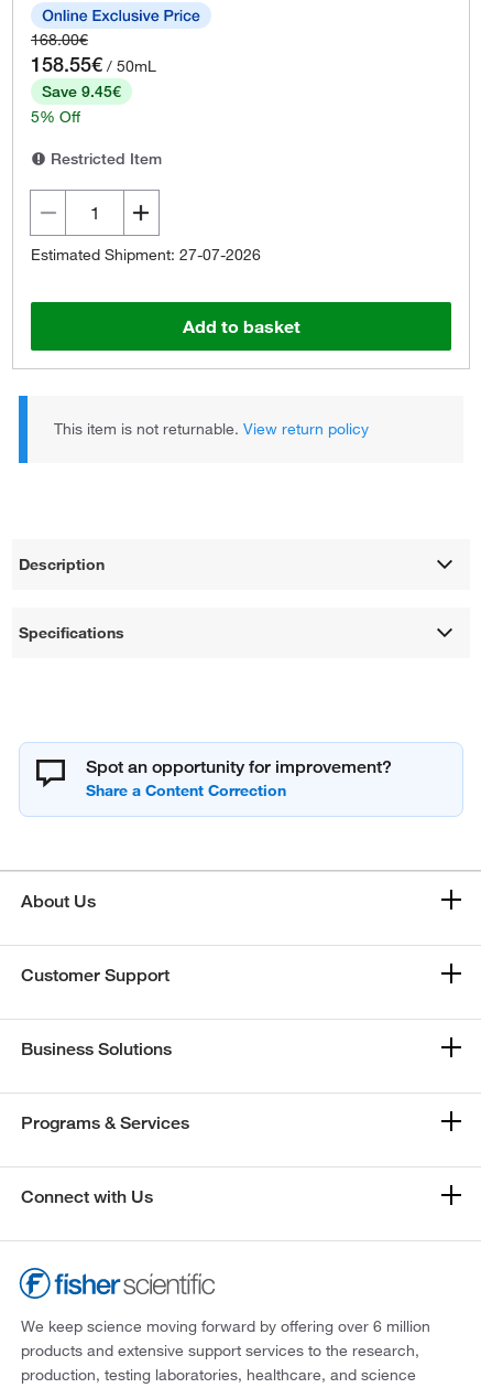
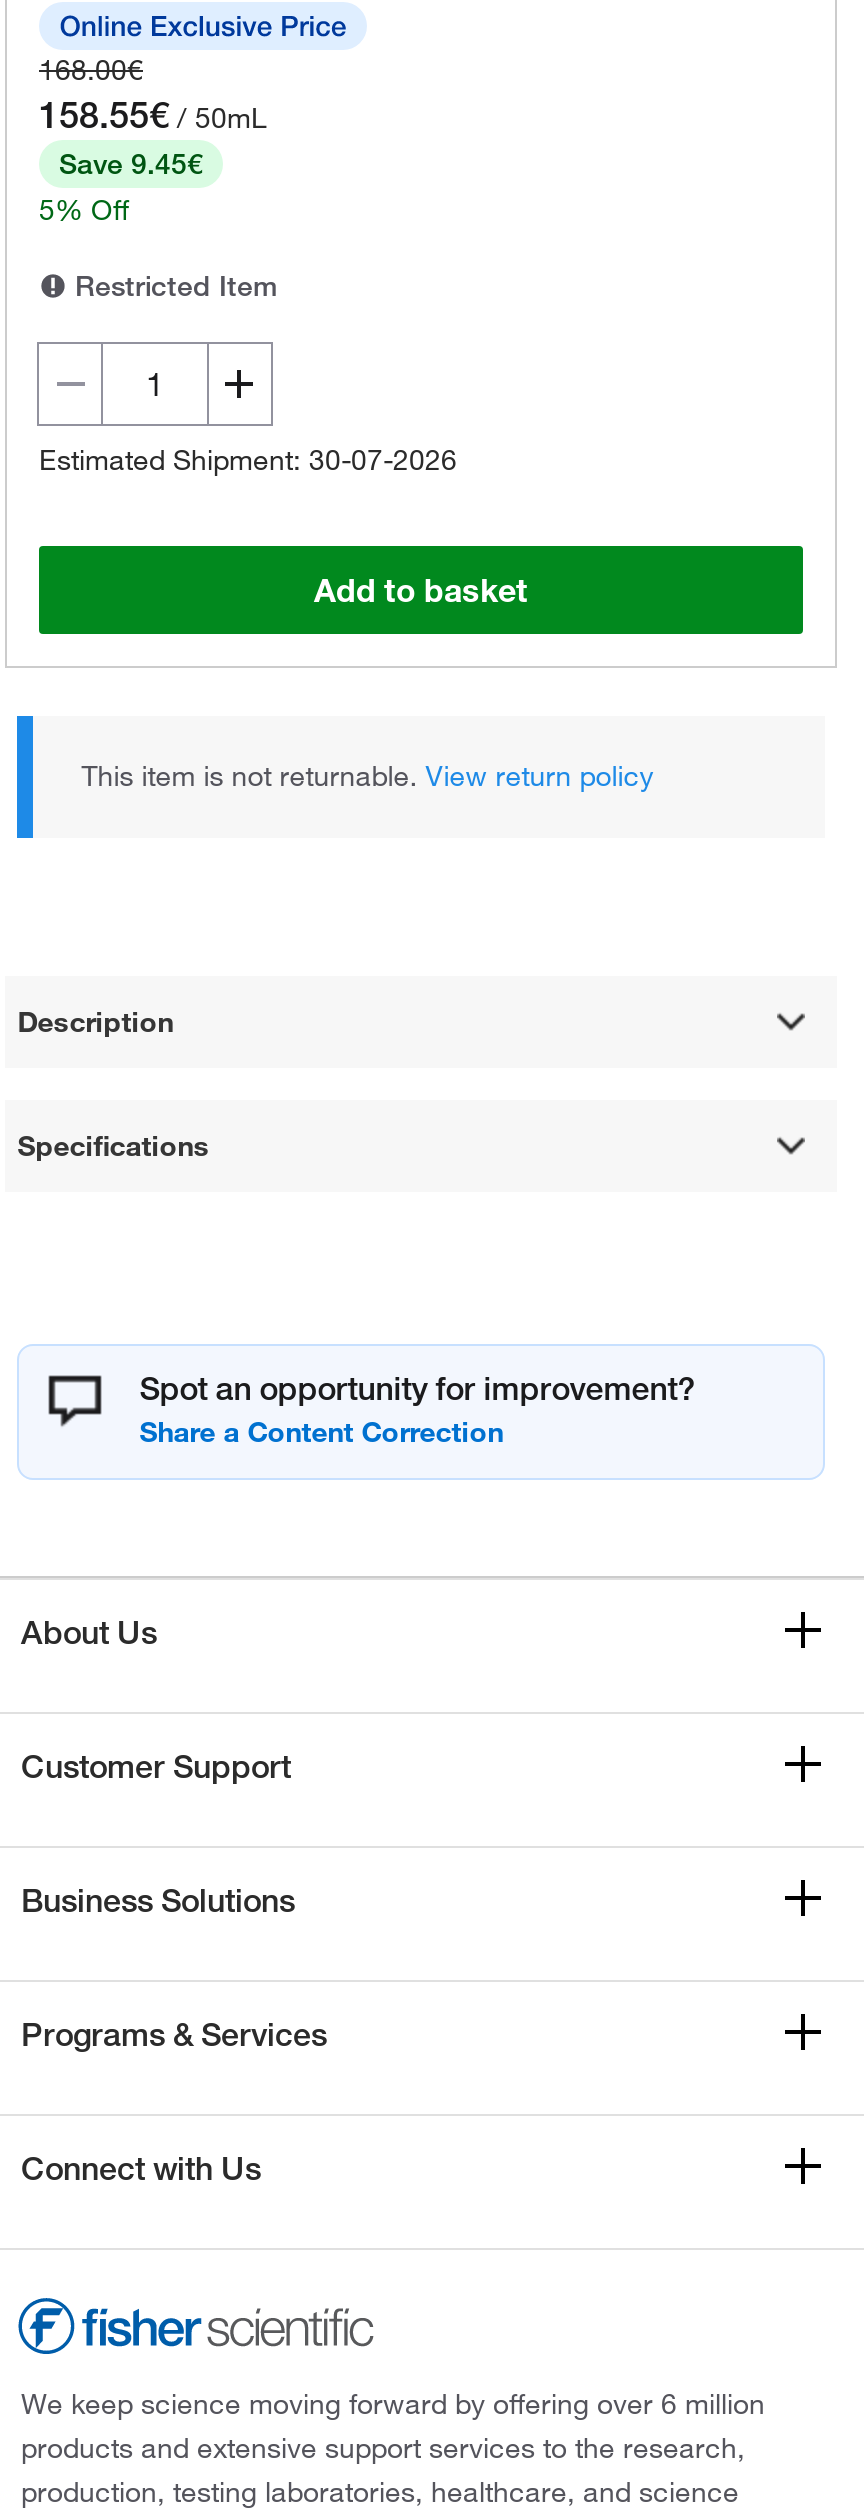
- Estimated Shipment: 27-07-2026
+ Estimated Shipment: 30-07-2026
